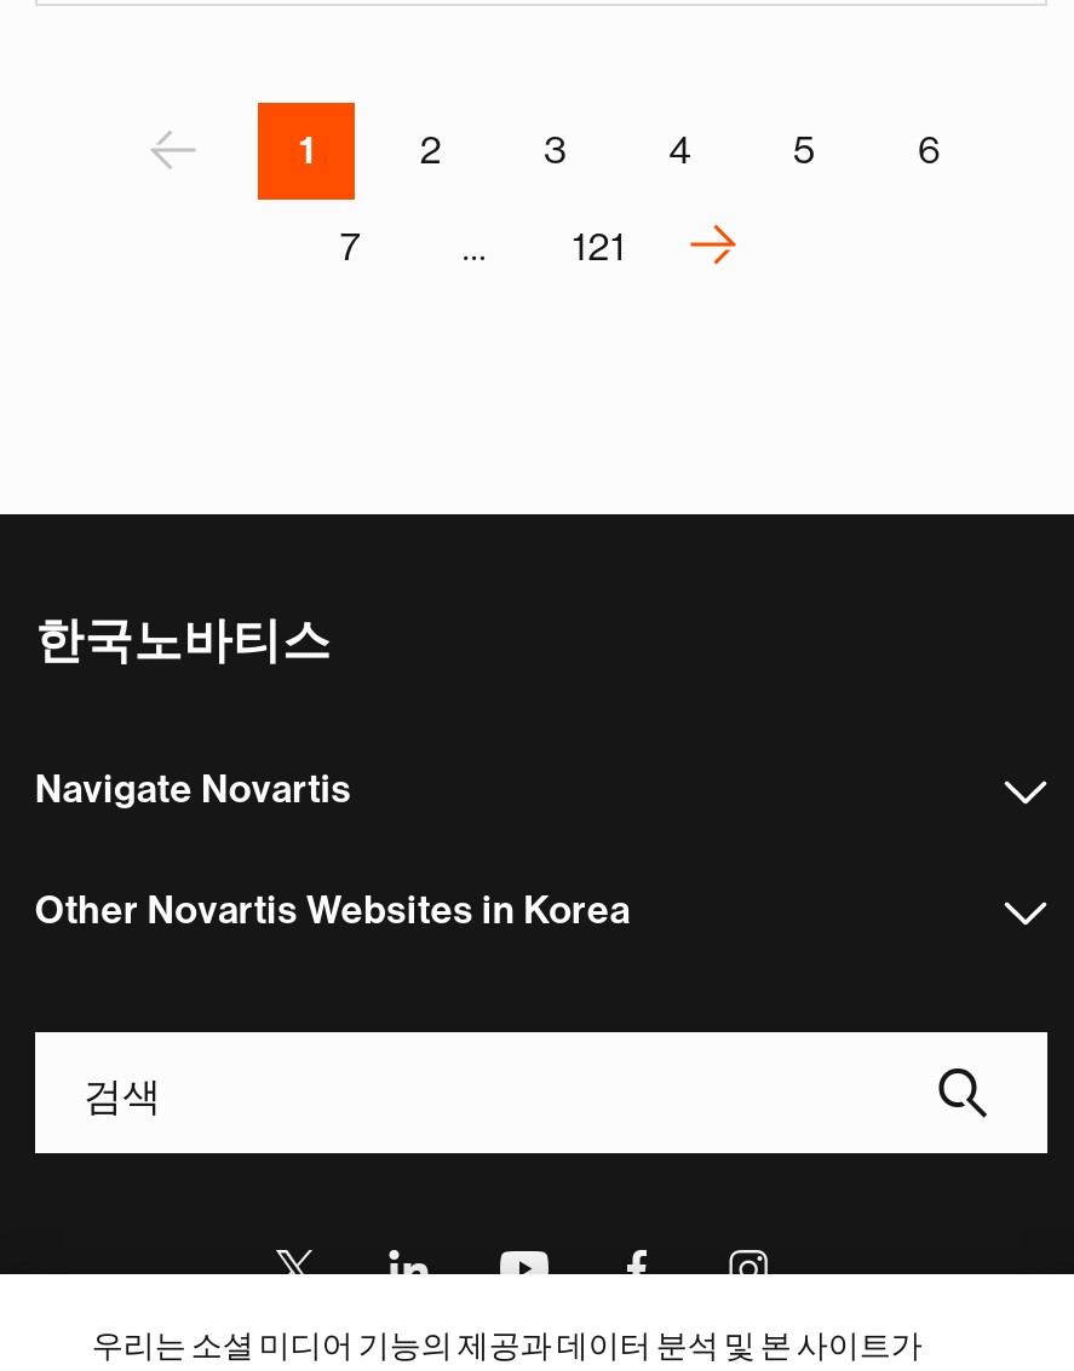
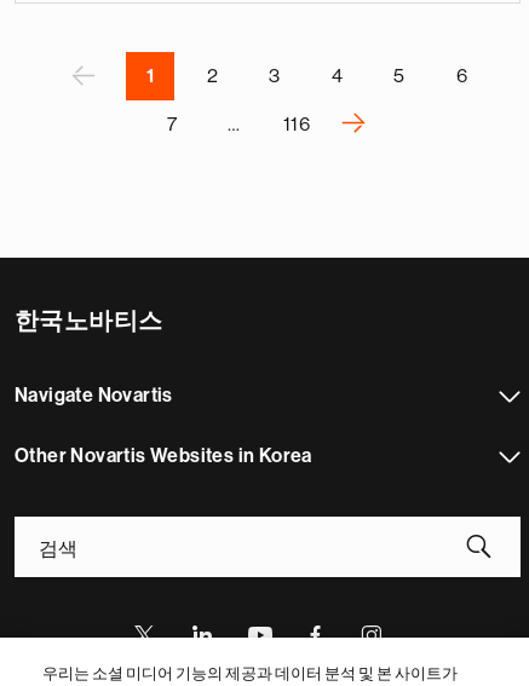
- 121
+ 116
